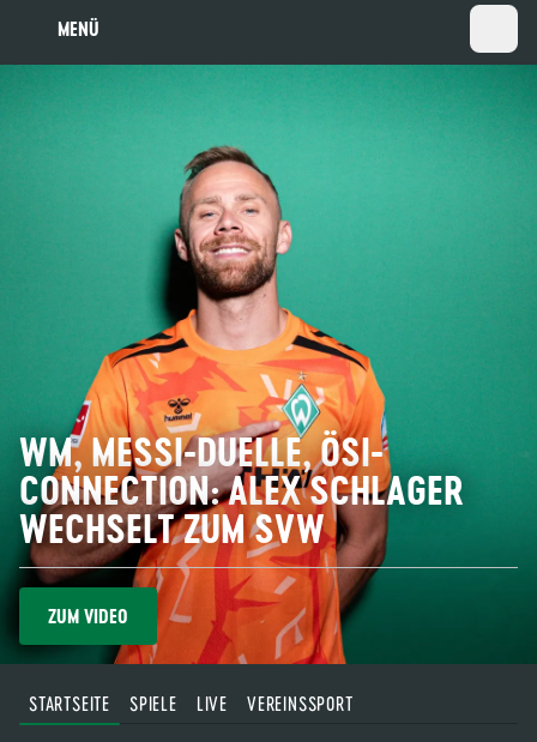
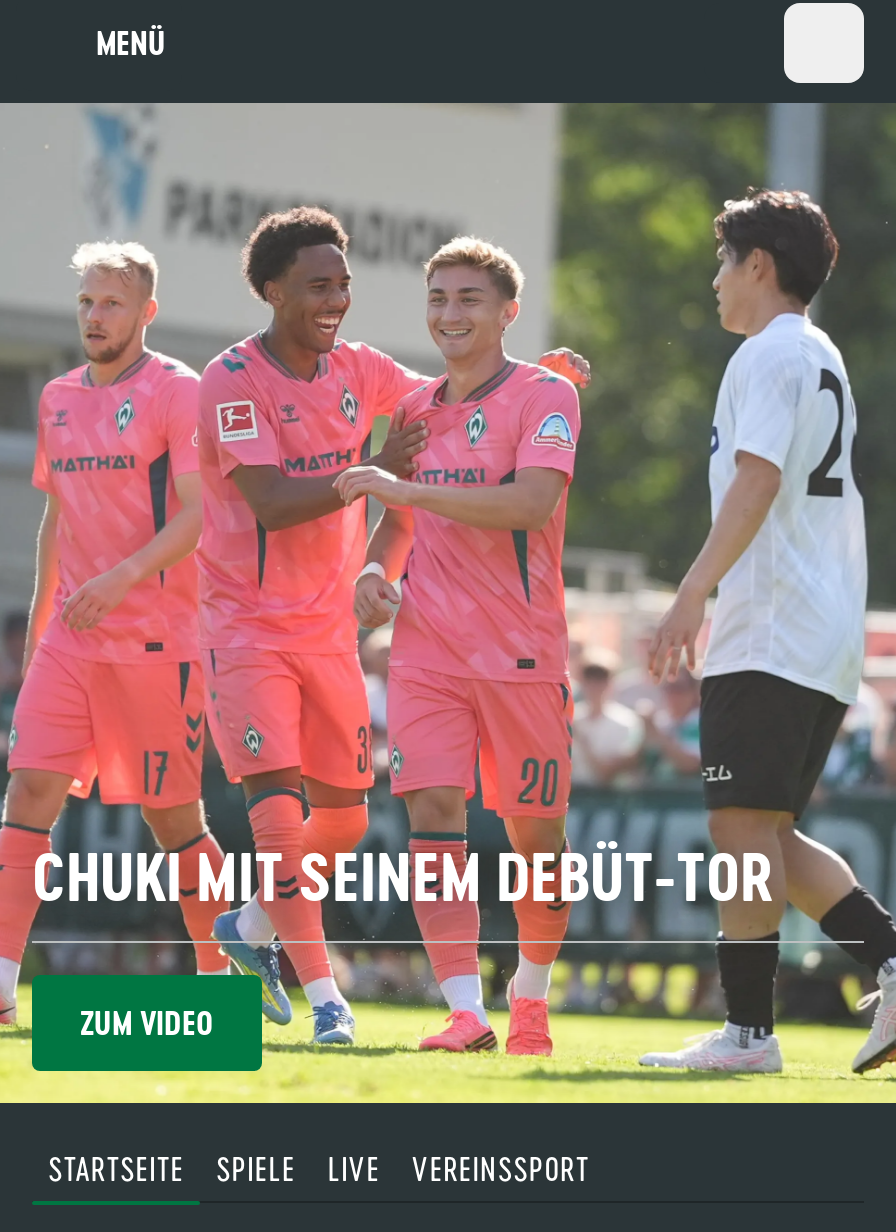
- [image]
- WM, MESSI-DUELLE, ÖSI-
- CONNECTION: ALEX SCHLAGER
- WECHSELT ZUM SVW
+ [image]
+ CHUKI MIT SEINEM DEBÜT-TOR
